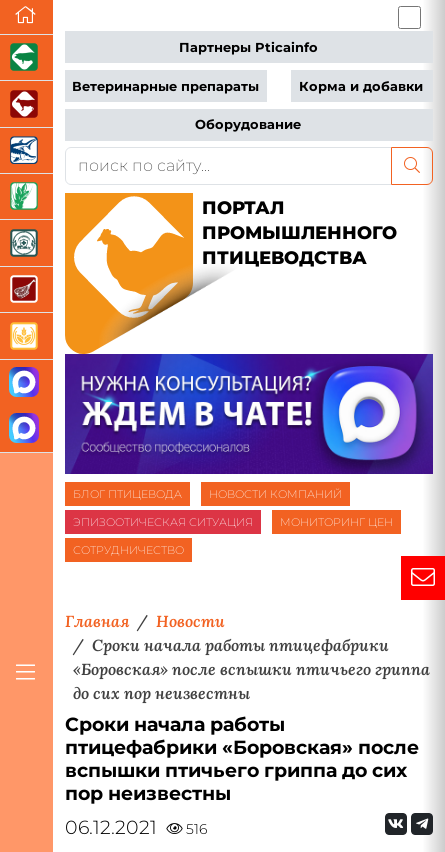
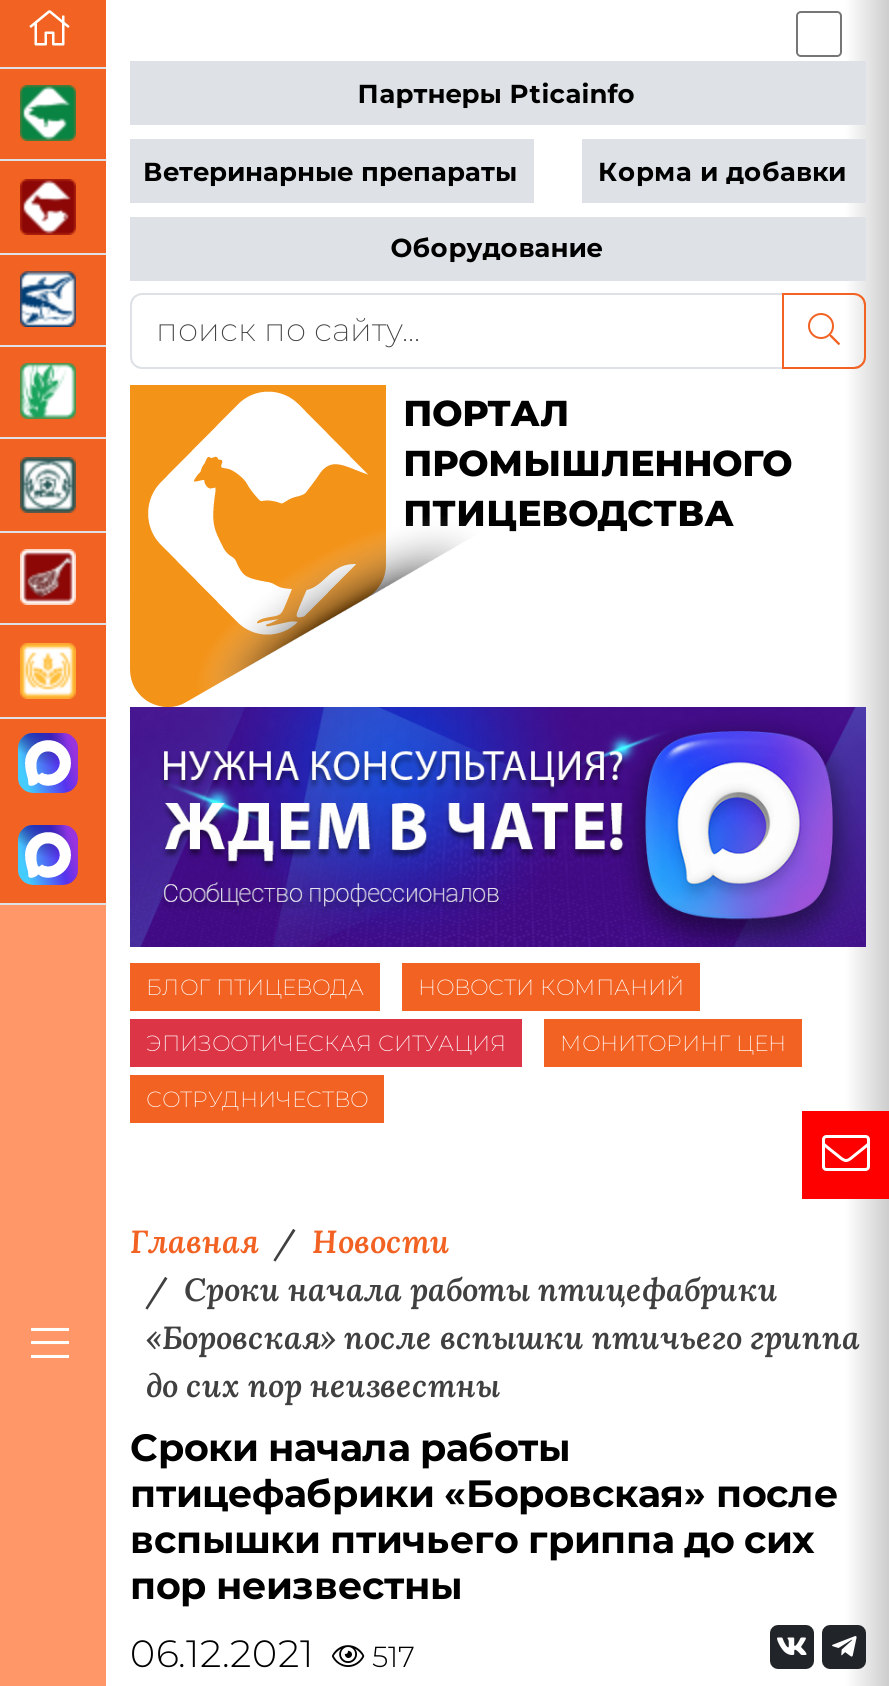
- 06.12.2021 516
+ 06.12.2021 517
